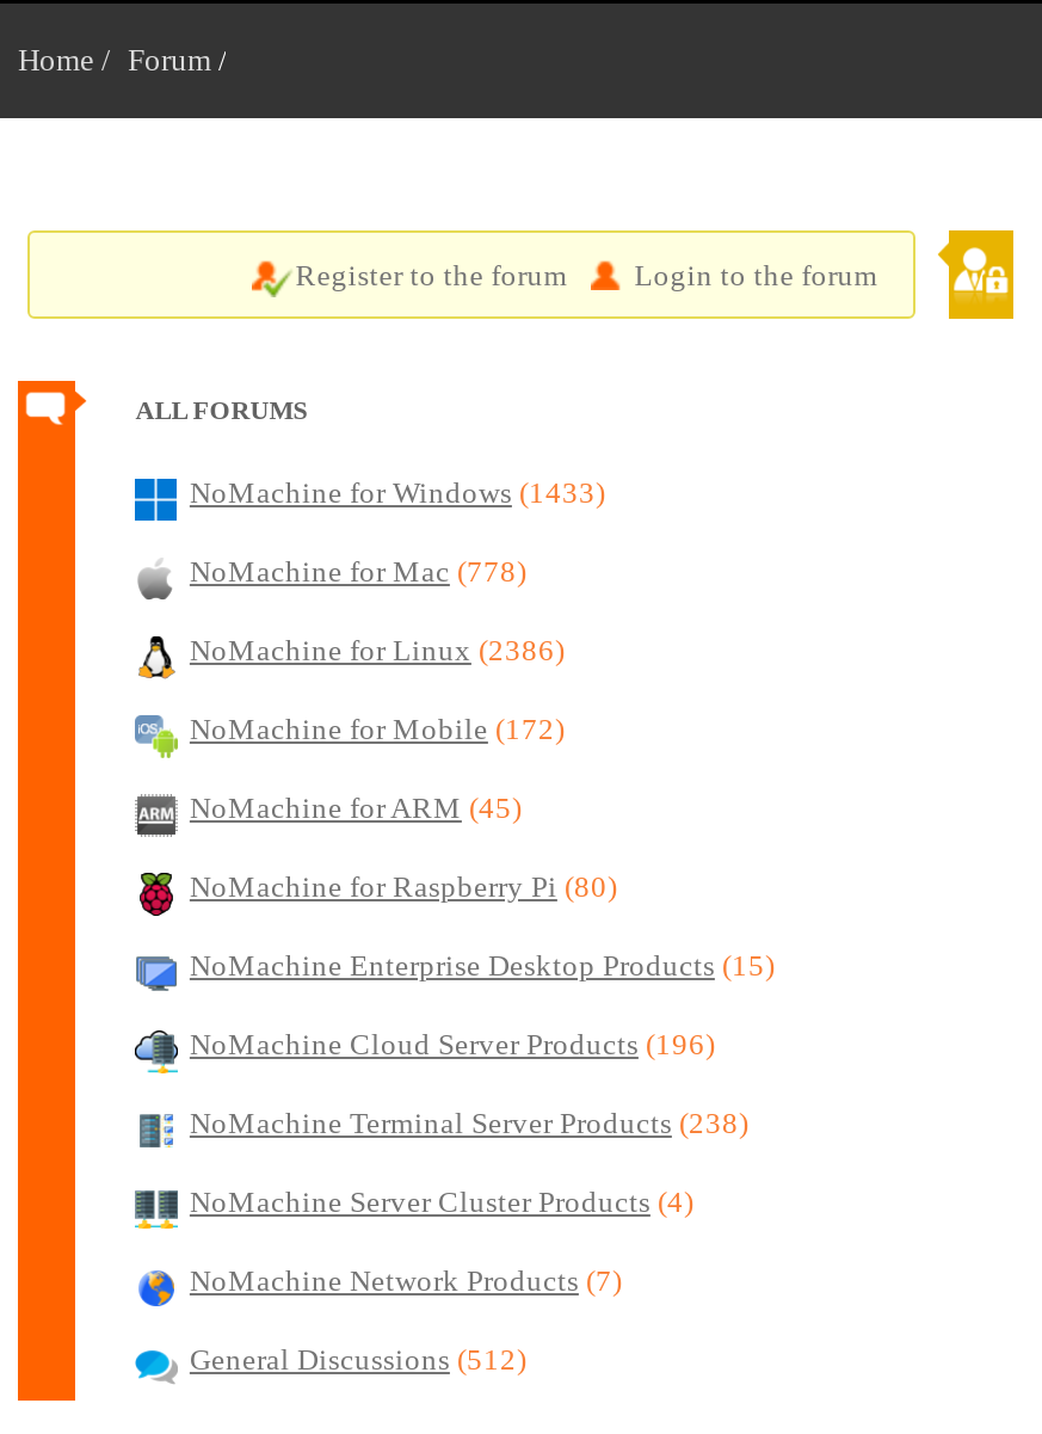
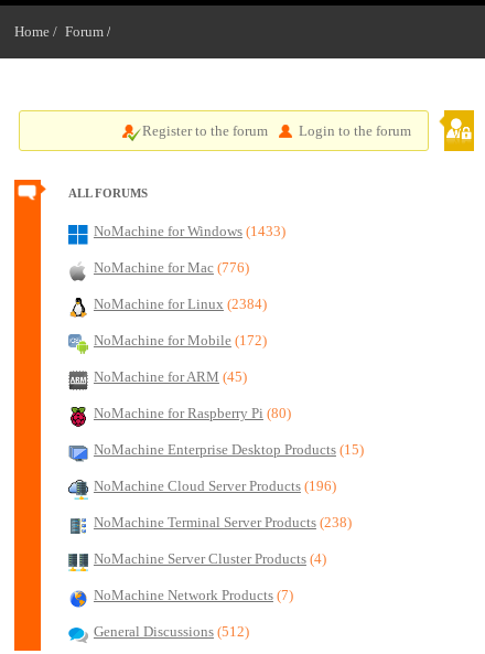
- NoMachine for Mac (778)
+ NoMachine for Mac (776)

- NoMachine for Linux (2386)
+ NoMachine for Linux (2384)
